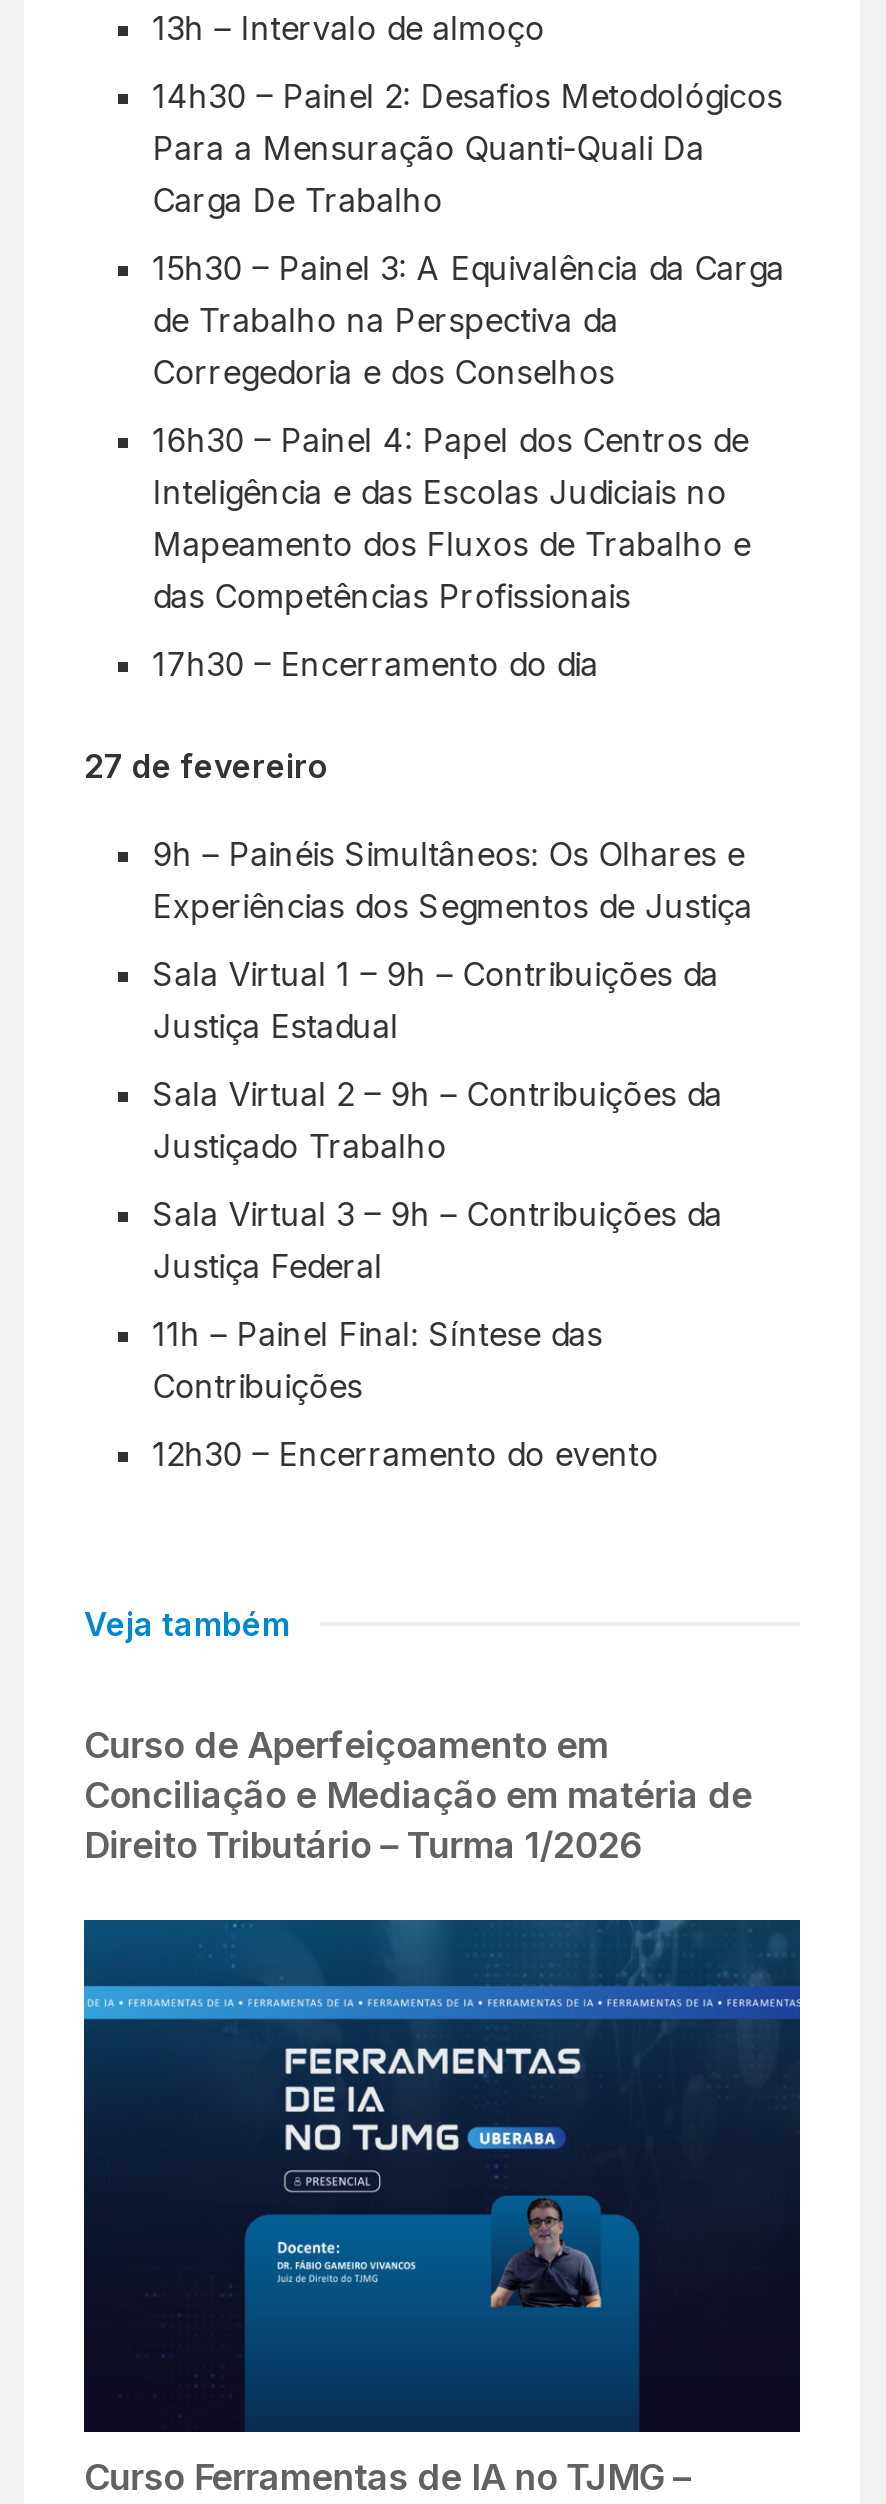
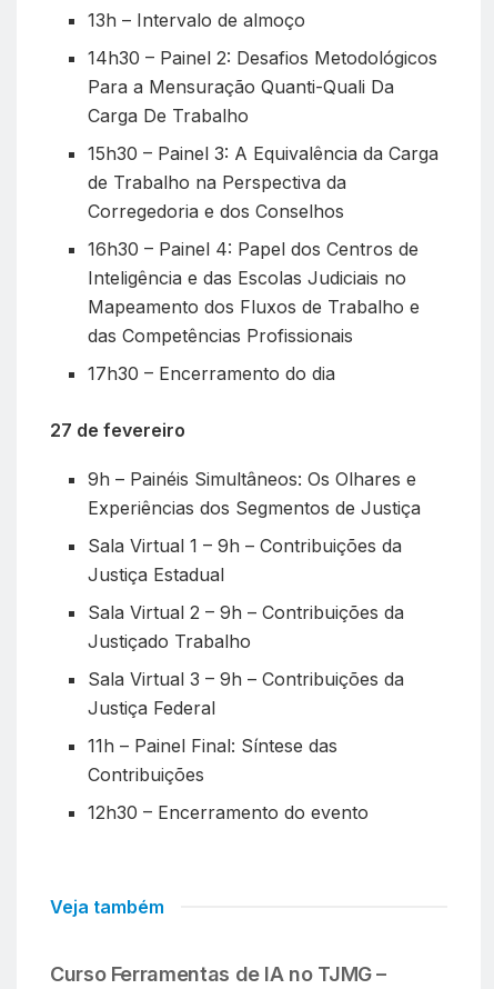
- Curso de Aperfeiçoamento em
- Conciliação e Mediação em matéria de
- Direito Tributário – Turma 1/2026

- [image]
